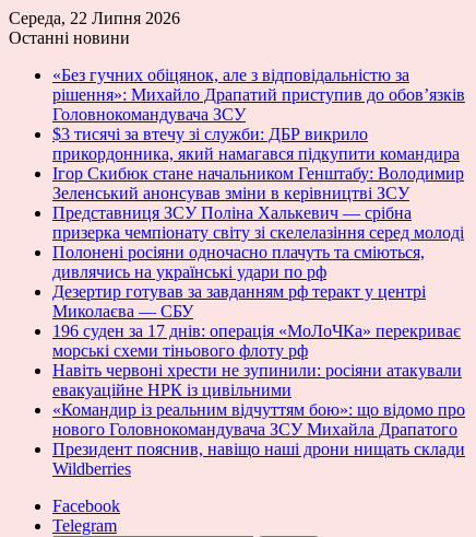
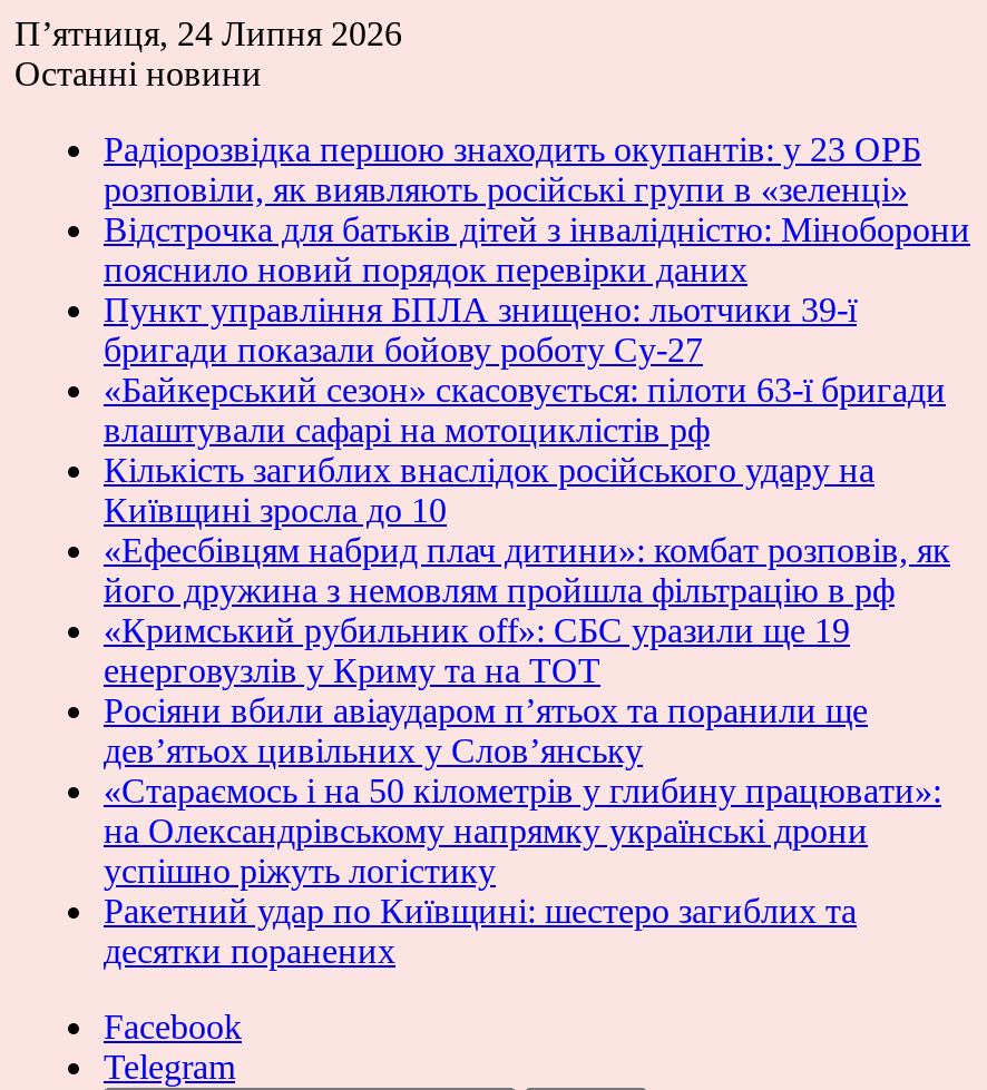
- Середа, 22 Липня 2026
+ П’ятниця, 24 Липня 2026

- «Без гучних обіцянок, але з відповідальністю за
- рішення»: Михайло Драпатий приступив до обов’язків
- Головнокомандувача ЗСУ
- $3 тисячі за втечу зі служби: ДБР викрило
- прикордонника, який намагався підкупити командира
- Ігор Скибюк стане начальником Генштабу: Володимир
- Зеленський анонсував зміни в керівництві ЗСУ
- Представниця ЗСУ Поліна Халькевич — срібна
- призерка чемпіонату світу зі скелелазіння серед молоді
- Полонені росіяни одночасно плачуть та сміються,
- дивлячись на українські удари по рф
- Дезертир готував за завданням рф теракт у центрі
- Миколаєва — СБУ
- 196 суден за 17 днів: операція «МоЛоЧКа» перекриває
- морські схеми тіньового флоту рф
- Навіть червоні хрести не зупинили: росіяни атакували
- евакуаційне НРК із цивільними
- «Командир із реальним відчуттям бою»: що відомо про
- нового Головнокомандувача ЗСУ Михайла Драпатого
- Президент пояснив, навіщо наші дрони нищать склади
- Wildberries
+ Радіорозвідка першою знаходить окупантів: у 23 ОРБ
+ розповіли, як виявляють російські групи в «зеленці»
+ Відстрочка для батьків дітей з інвалідністю: Міноборони
+ пояснило новий порядок перевірки даних
+ Пункт управління БПЛА знищено: льотчики 39-ї
+ бригади показали бойову роботу Су-27
+ «Байкерський сезон» скасовується: пілоти 63-ї бригади
+ влаштували сафарі на мотоциклістів рф
+ Кількість загиблих внаслідок російського удару на
+ Київщині зросла до 10
+ «Ефесбівцям набрид плач дитини»: комбат розповів, як
+ його дружина з немовлям пройшла фільтрацію в рф
+ «Кримський рубильник off»: СБС уразили ще 19
+ енерговузлів у Криму та на ТОТ
+ Росіяни вбили авіаударом п’ятьох та поранили ще
+ дев’ятьох цивільних у Слов’янську
+ «Стараємось і на 50 кілометрів у глибину працювати»:
+ на Олександрівському напрямку українські дрони
+ успішно ріжуть логістику
+ Ракетний удар по Київщині: шестеро загиблих та
+ десятки поранених
